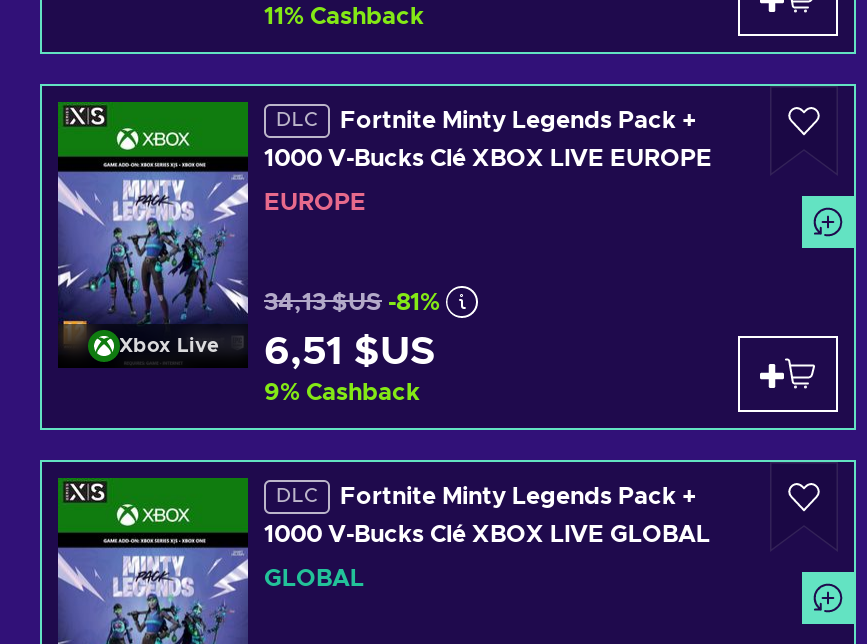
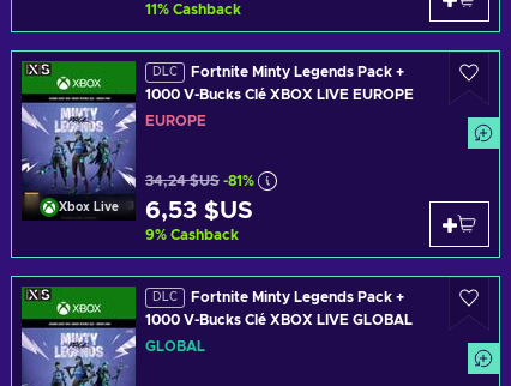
- 34,13 $US -81%
+ 34,24 $US -81%

- 6,51 $US
+ 6,53 $US
